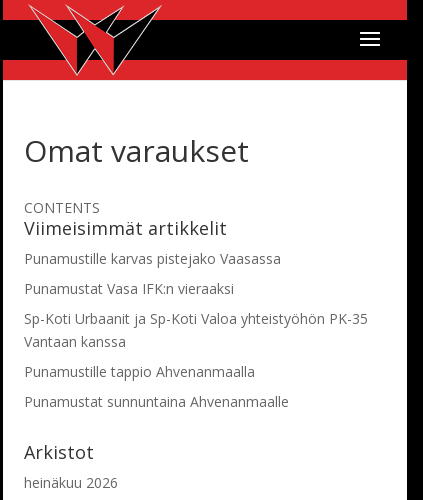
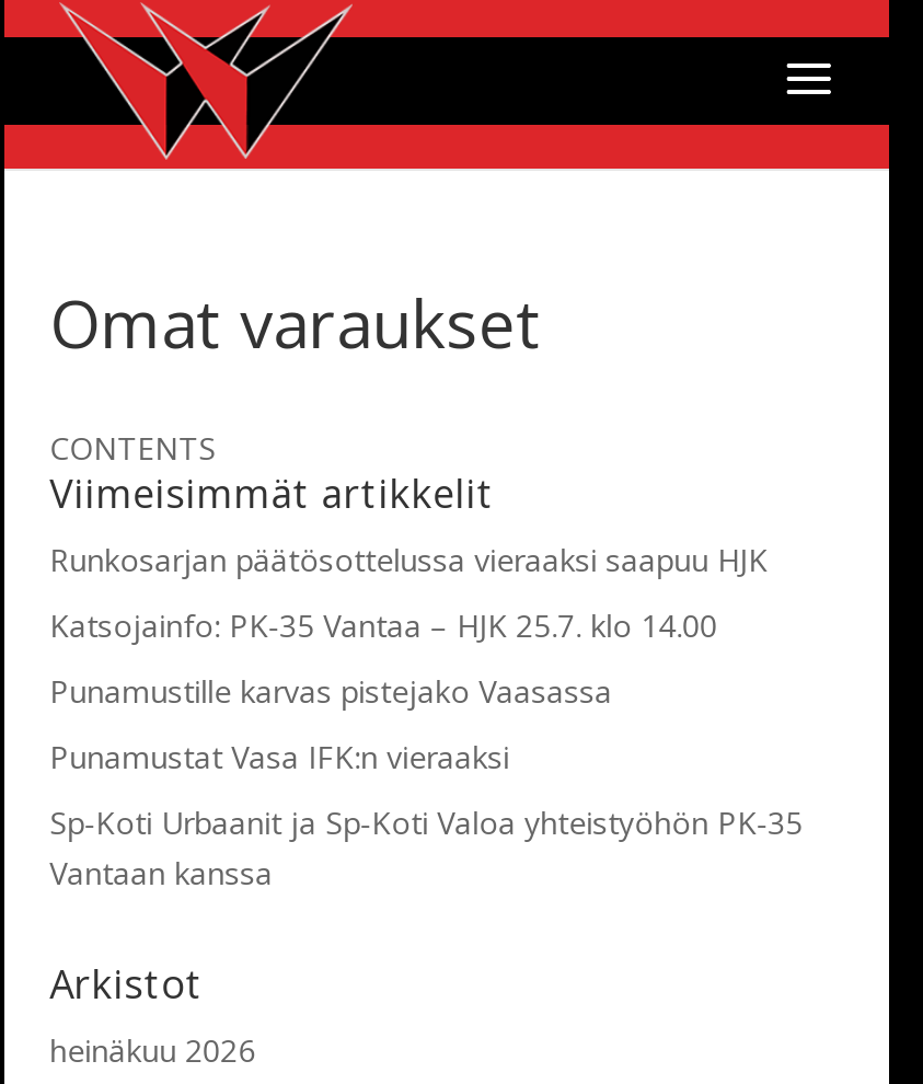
+ Runkosarjan päätösottelussa vieraaksi saapuu HJK
+ Katsojainfo: PK-35 Vantaa – HJK 25.7. klo 14.00

moved down: Punamustille karvas pistejako Vaasassa | Punamustat Vasa IFK:n vieraaksi | Sp-Koti Urbaanit ja Sp-Koti Valoa yhteistyöhön PK-35 | Vantaan kanssa

- Punamustille tappio Ahvenanmaalla
- Punamustat sunnuntaina Ahvenanmaalle
